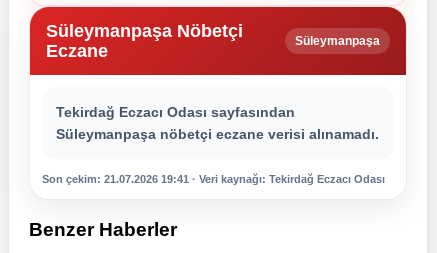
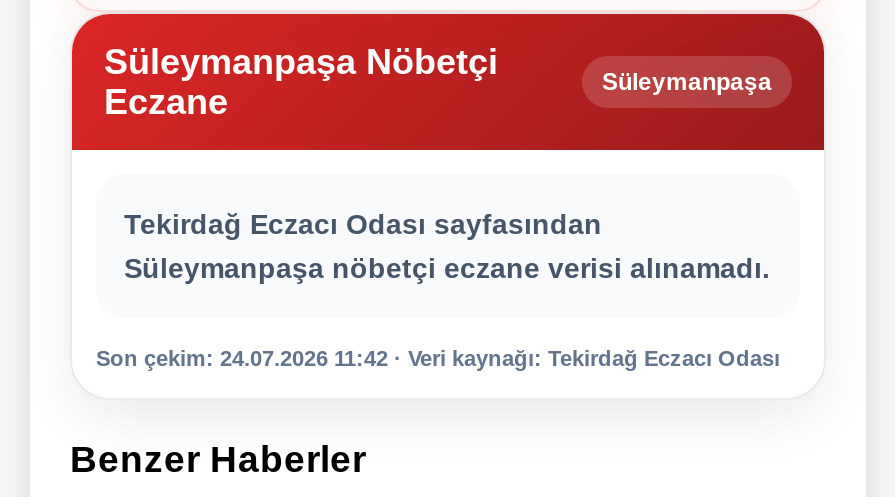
- Son çekim: 21.07.2026 19:41 · Veri kaynağı: Tekirdağ Eczacı Odası
+ Son çekim: 24.07.2026 11:42 · Veri kaynağı: Tekirdağ Eczacı Odası
